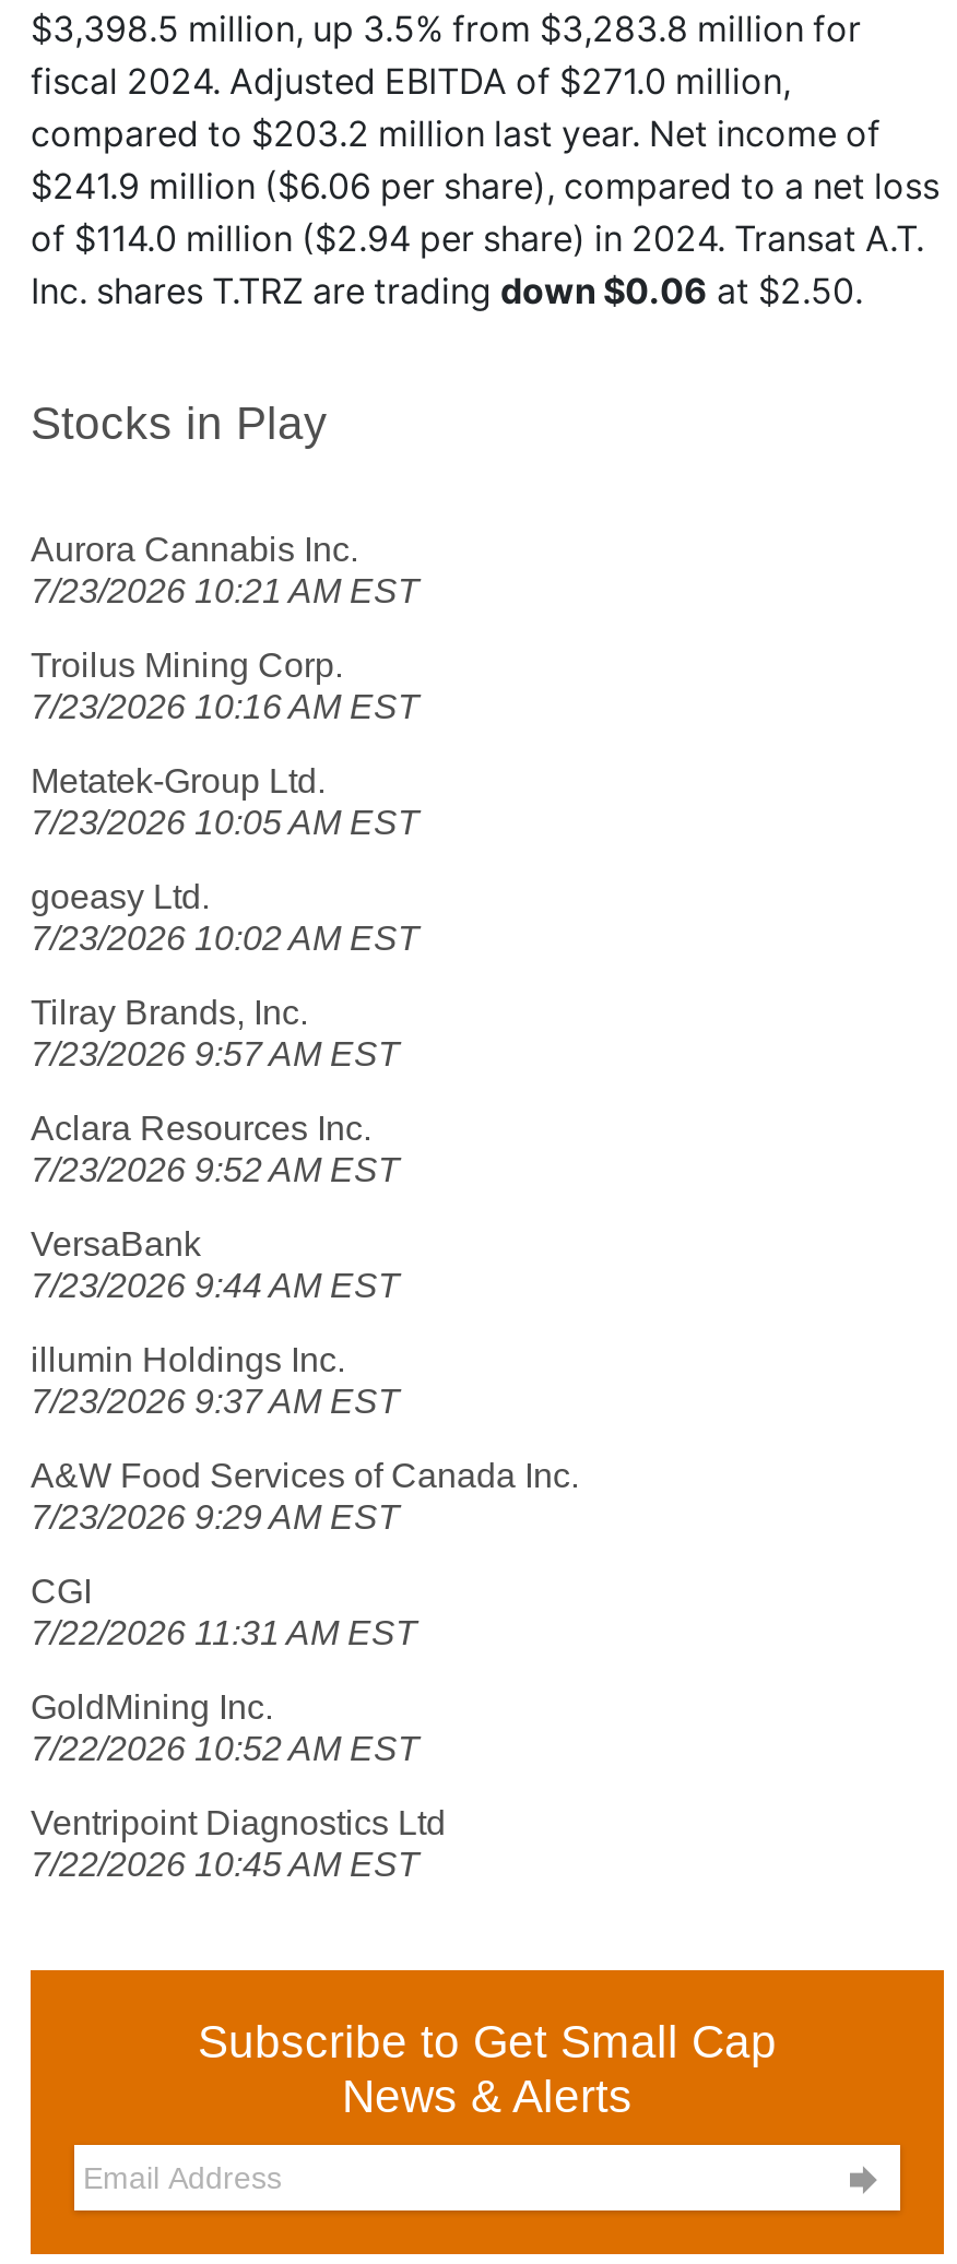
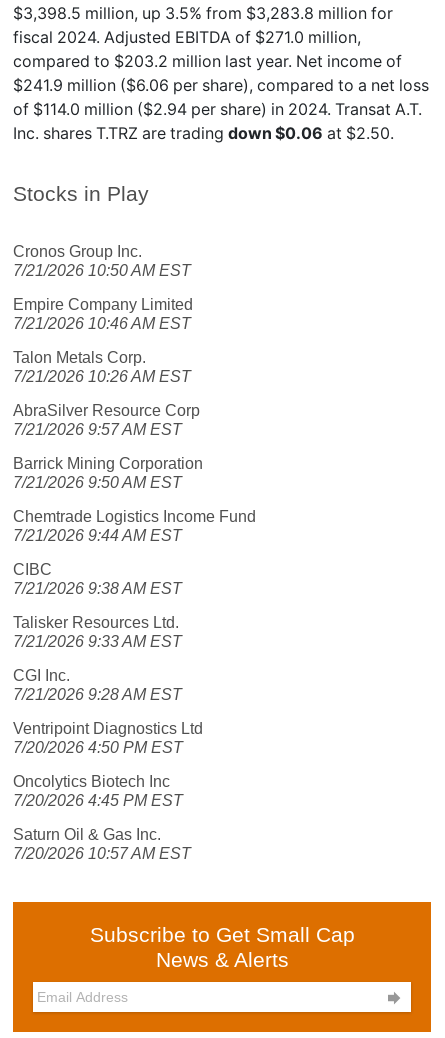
- Aurora Cannabis Inc.
- 7/23/2026 10:21 AM EST
- Troilus Mining Corp.
- 7/23/2026 10:16 AM EST
- Metatek-Group Ltd.
- 7/23/2026 10:05 AM EST
- goeasy Ltd.
- 7/23/2026 10:02 AM EST
- Tilray Brands, Inc.
- 7/23/2026 9:57 AM EST
- Aclara Resources Inc.
- 7/23/2026 9:52 AM EST
- VersaBank
- 7/23/2026 9:44 AM EST
- illumin Holdings Inc.
- 7/23/2026 9:37 AM EST
- A&W Food Services of Canada Inc.
- 7/23/2026 9:29 AM EST
- CGI
- 7/22/2026 11:31 AM EST
- GoldMining Inc.
- 7/22/2026 10:52 AM EST
+ Cronos Group Inc.
+ 7/21/2026 10:50 AM EST
+ Empire Company Limited
+ 7/21/2026 10:46 AM EST
+ Talon Metals Corp.
+ 7/21/2026 10:26 AM EST
+ AbraSilver Resource Corp
+ 7/21/2026 9:57 AM EST
+ Barrick Mining Corporation
+ 7/21/2026 9:50 AM EST
+ Chemtrade Logistics Income Fund
+ 7/21/2026 9:44 AM EST
+ CIBC
+ 7/21/2026 9:38 AM EST
+ Talisker Resources Ltd.
+ 7/21/2026 9:33 AM EST
+ CGI Inc.
+ 7/21/2026 9:28 AM EST

moved up: Ventripoint Diagnostics Ltd

- 7/22/2026 10:45 AM EST
+ 7/20/2026 4:50 PM EST
+ Oncolytics Biotech Inc
+ 7/20/2026 4:45 PM EST
+ Saturn Oil & Gas Inc.
+ 7/20/2026 10:57 AM EST
